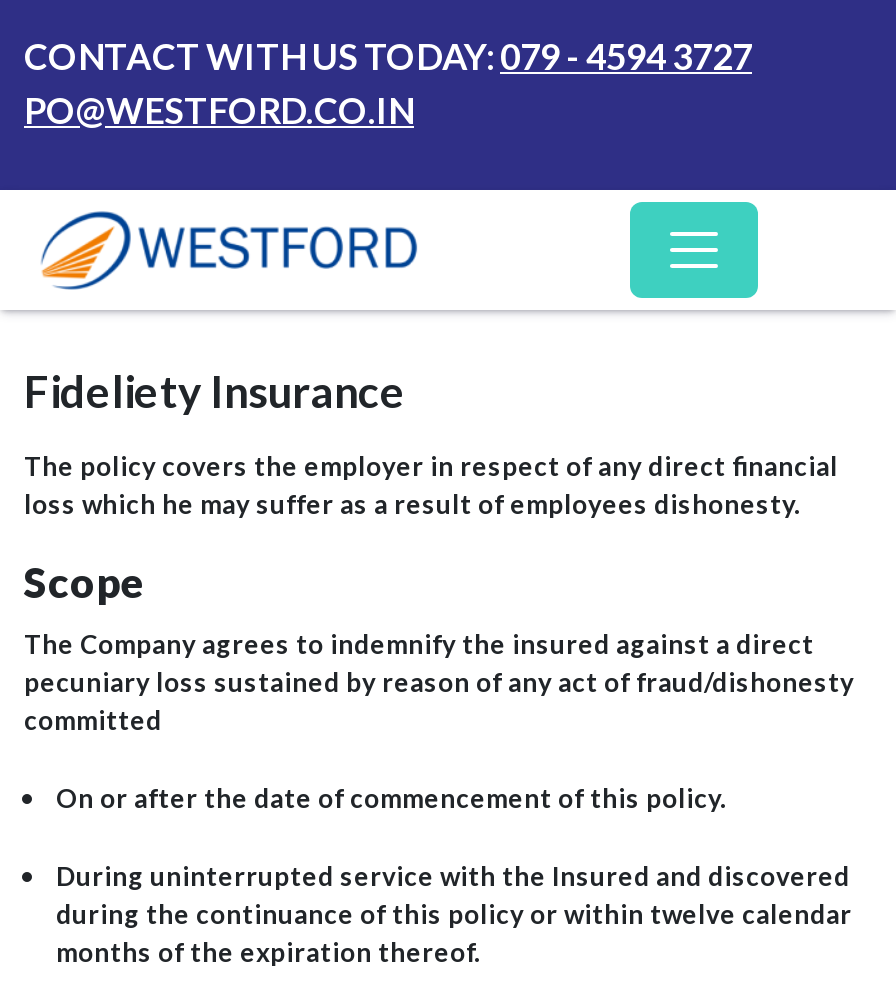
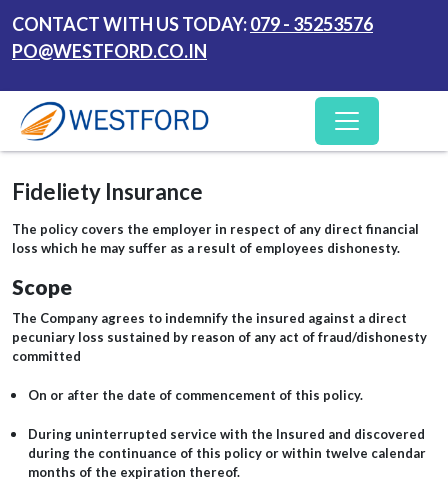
- CONTACT WITH US TODAY: 079 - 4594 3727
+ CONTACT WITH US TODAY: 079 - 35253576
